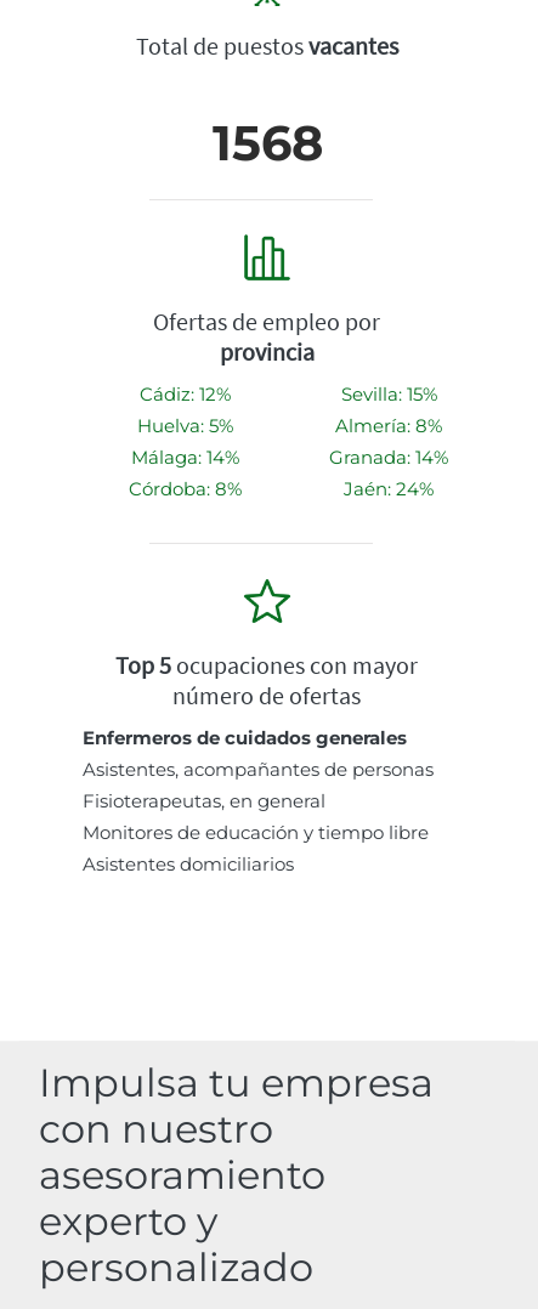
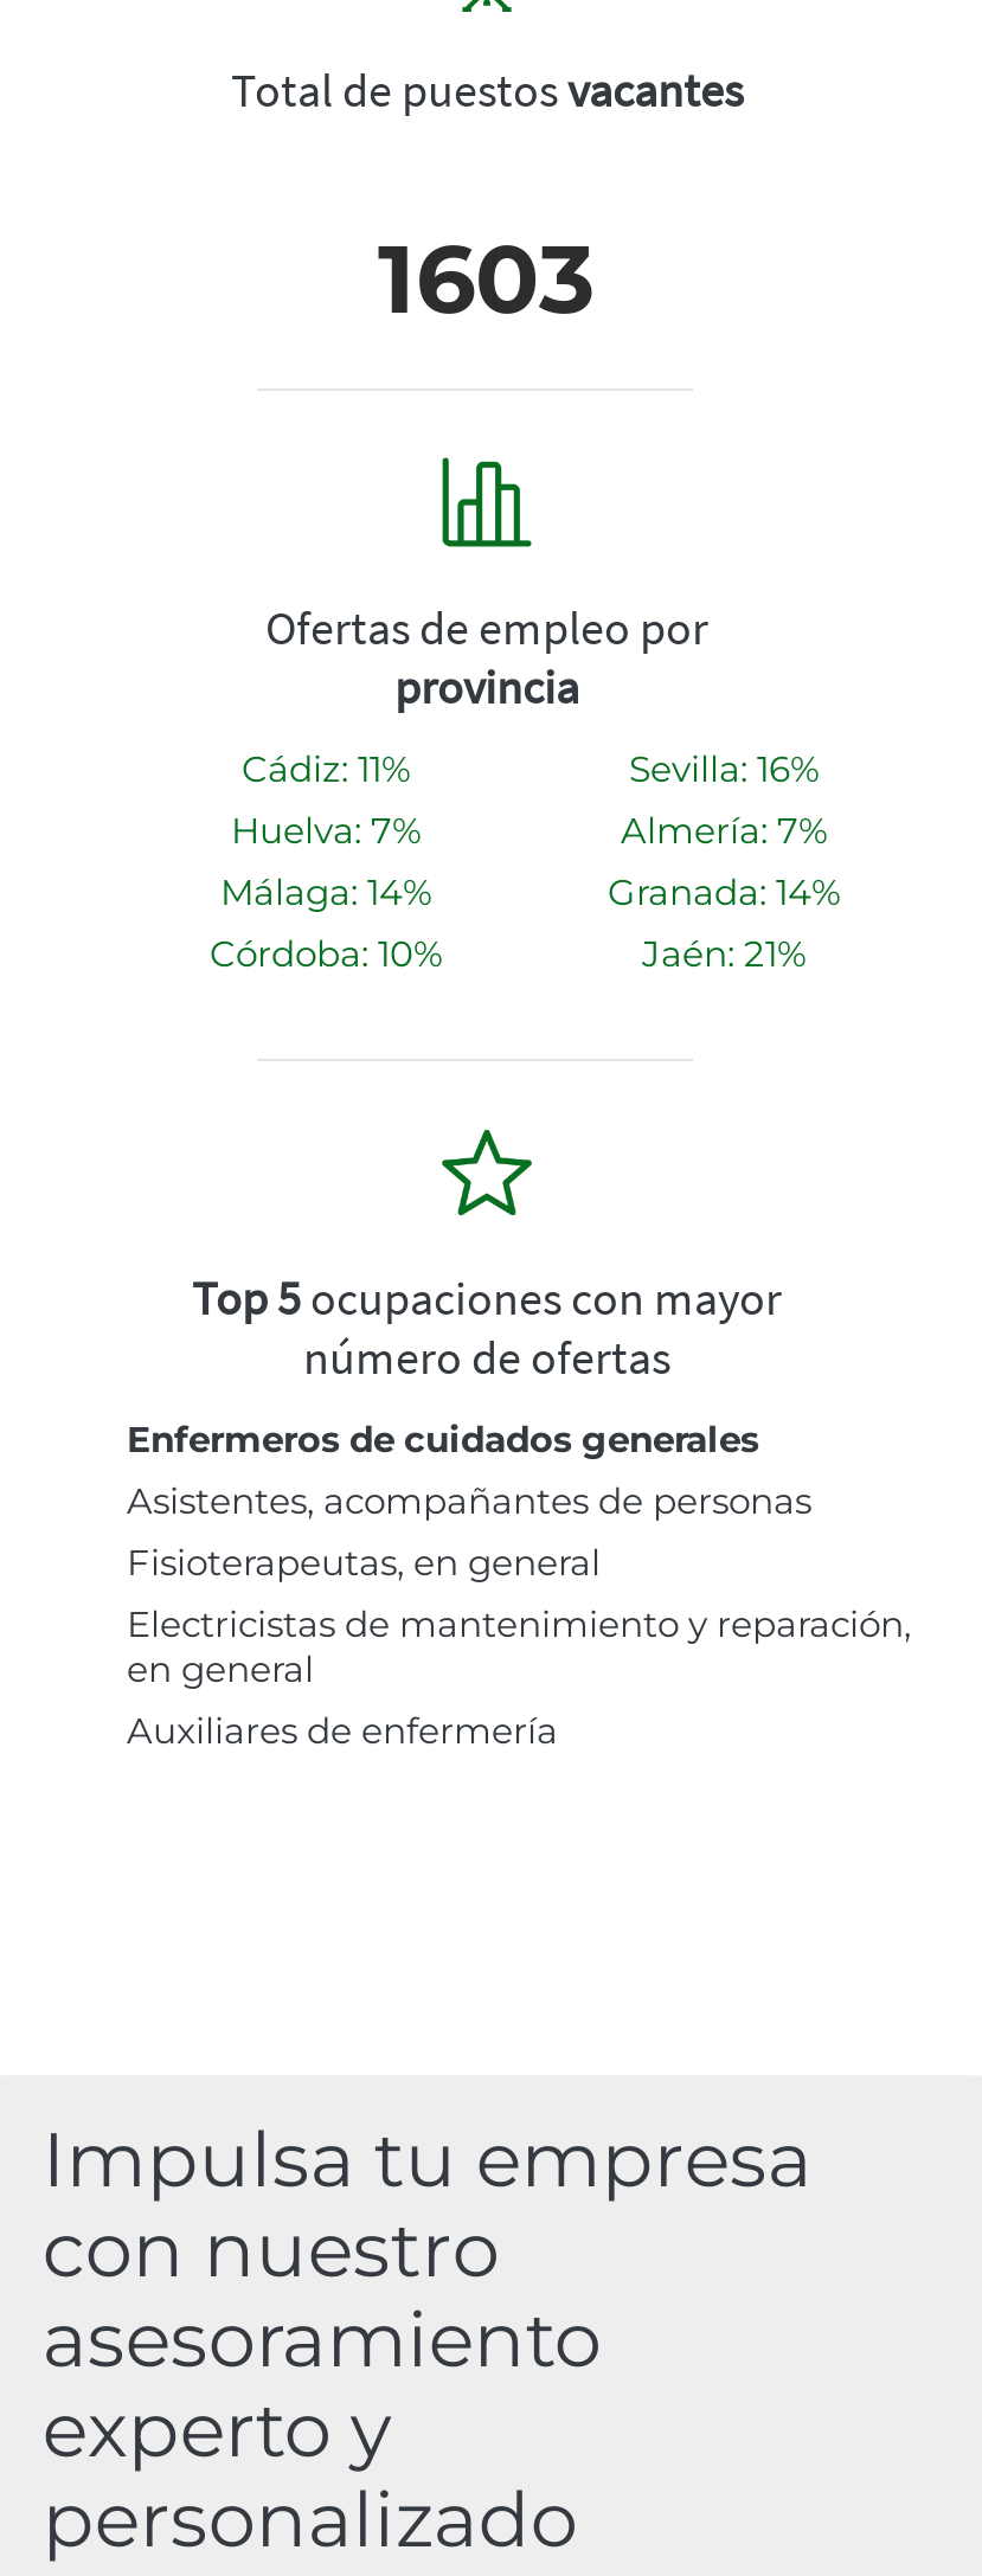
- 1568
+ 1603

- Cádiz: 12%
+ Cádiz: 11%

- Sevilla: 15%
+ Sevilla: 16%

- Huelva: 5%
+ Huelva: 7%

- Almería: 8%
+ Almería: 7%

- Córdoba: 8%
+ Córdoba: 10%

- Jaén: 24%
+ Jaén: 21%

- Monitores de educación y tiempo libre
- Asistentes domiciliarios
+ Electricistas de mantenimiento y reparación,
+ en general
+ Auxiliares de enfermería
